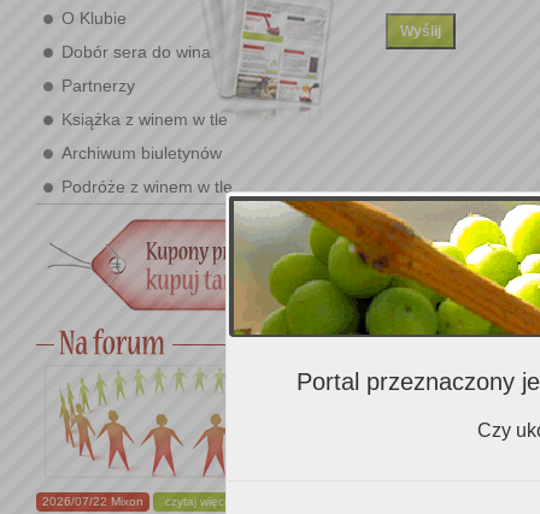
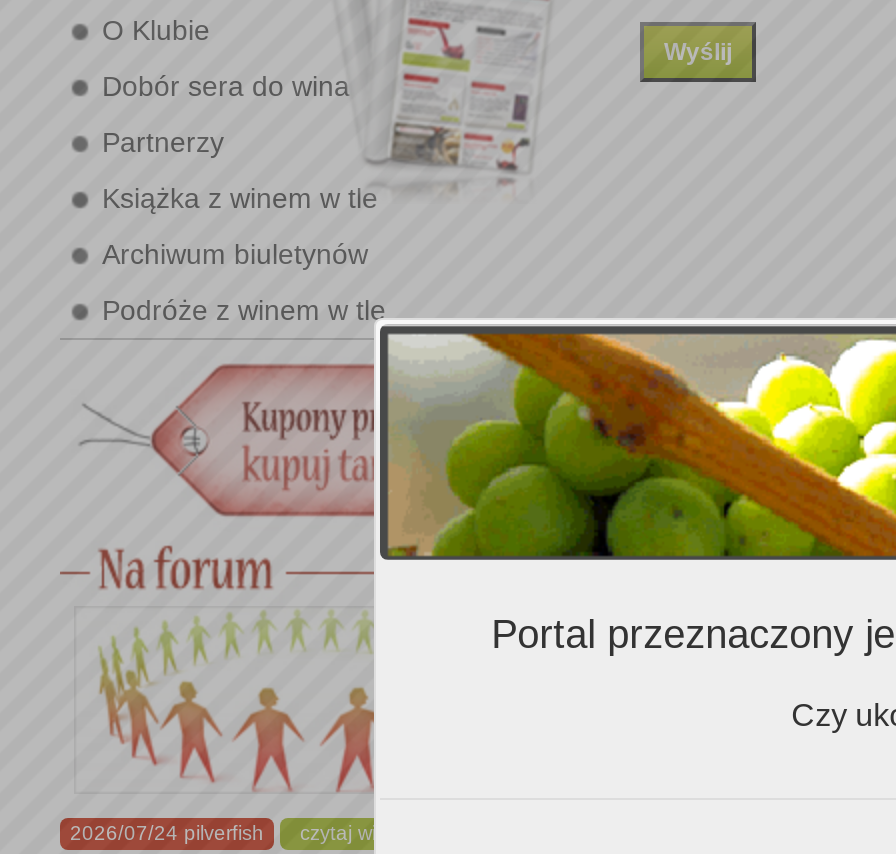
- 2026/07/22 Mixon
+ 2026/07/24 pilverfish
